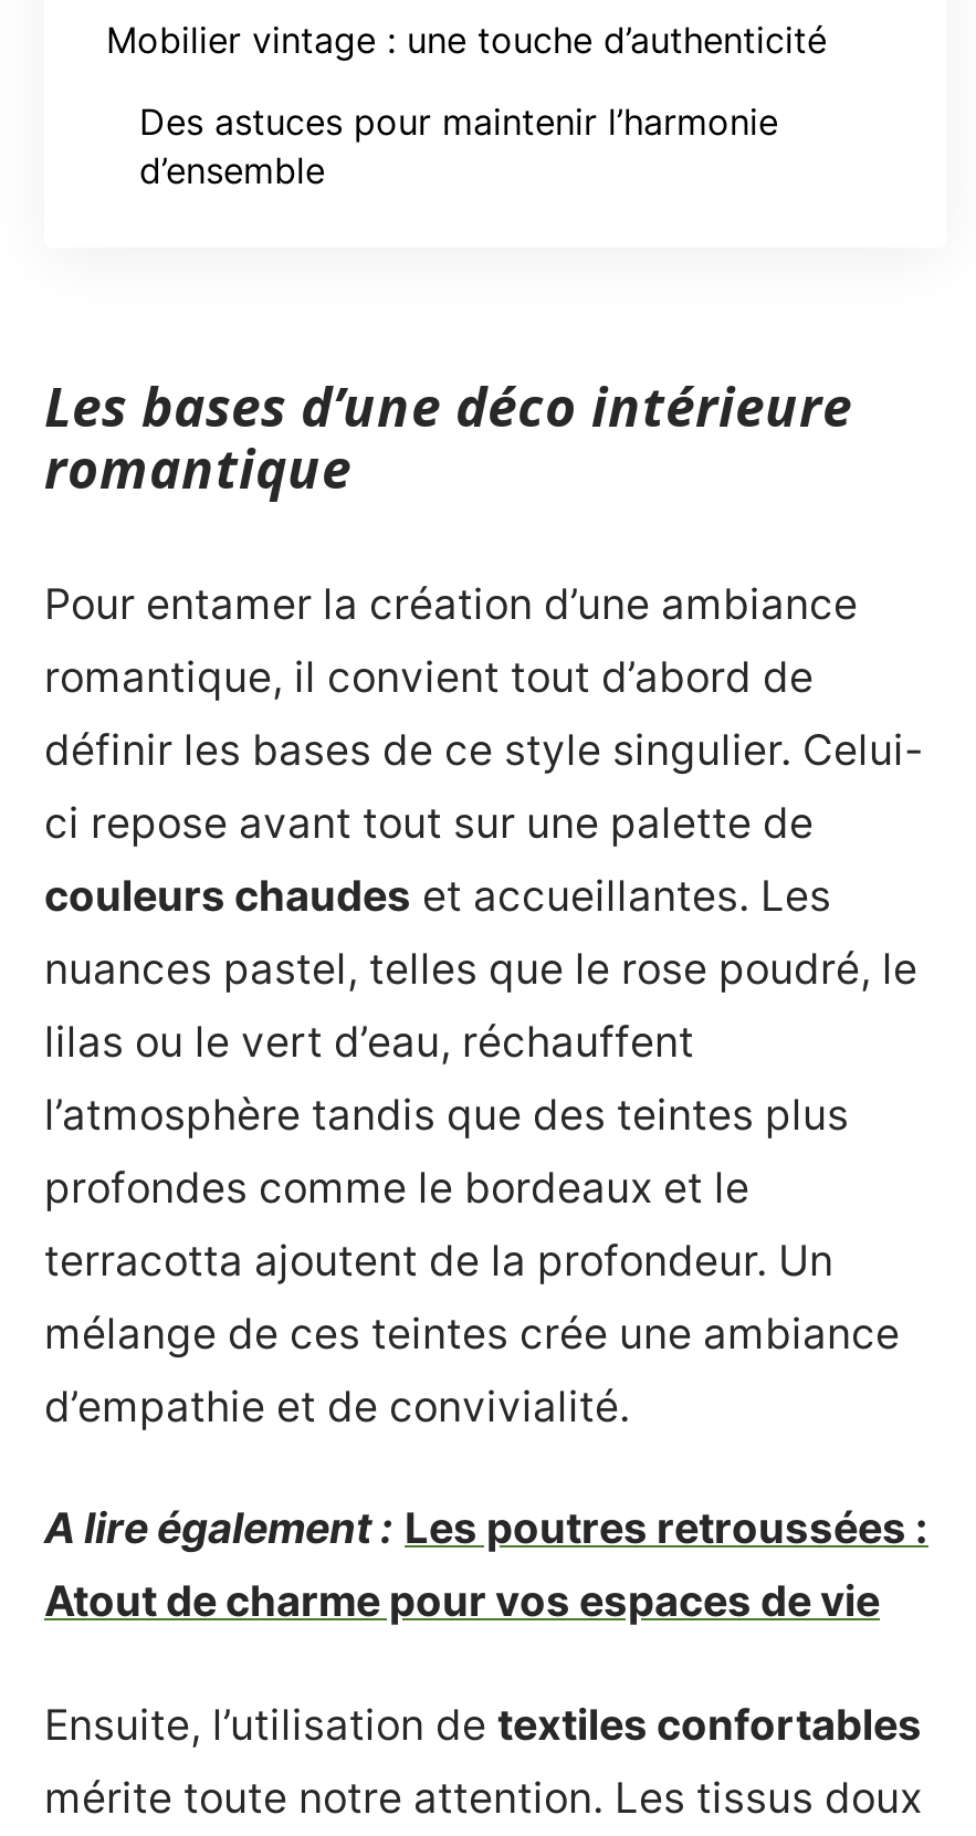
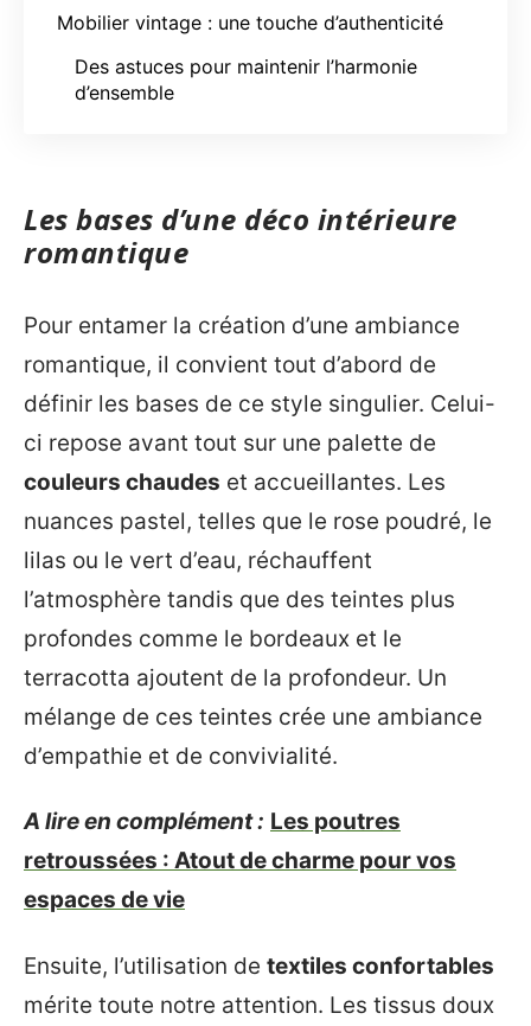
- A lire également : Les poutres retroussées :
- Atout de charme pour vos espaces de vie
+ A lire en complément : Les poutres
+ retroussées : Atout de charme pour vos
+ espaces de vie
